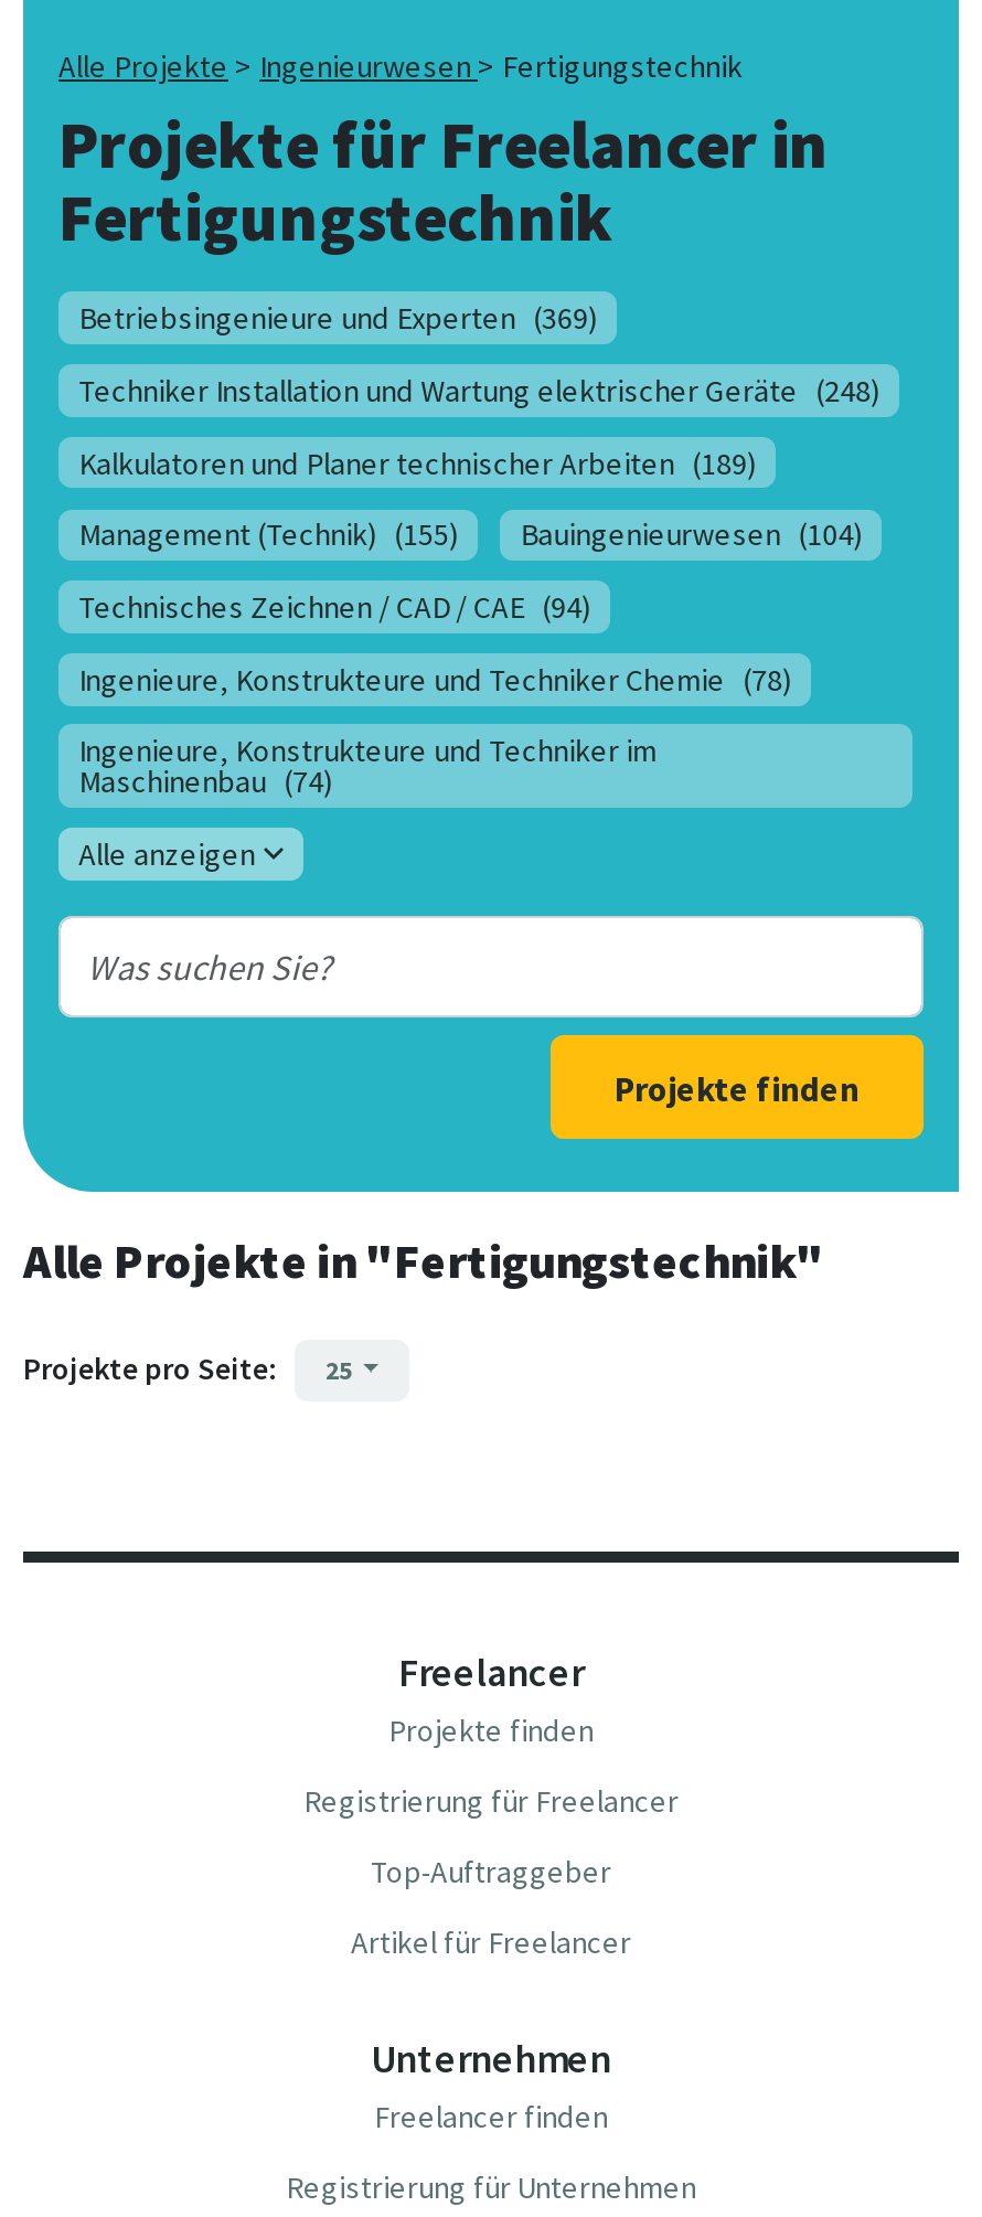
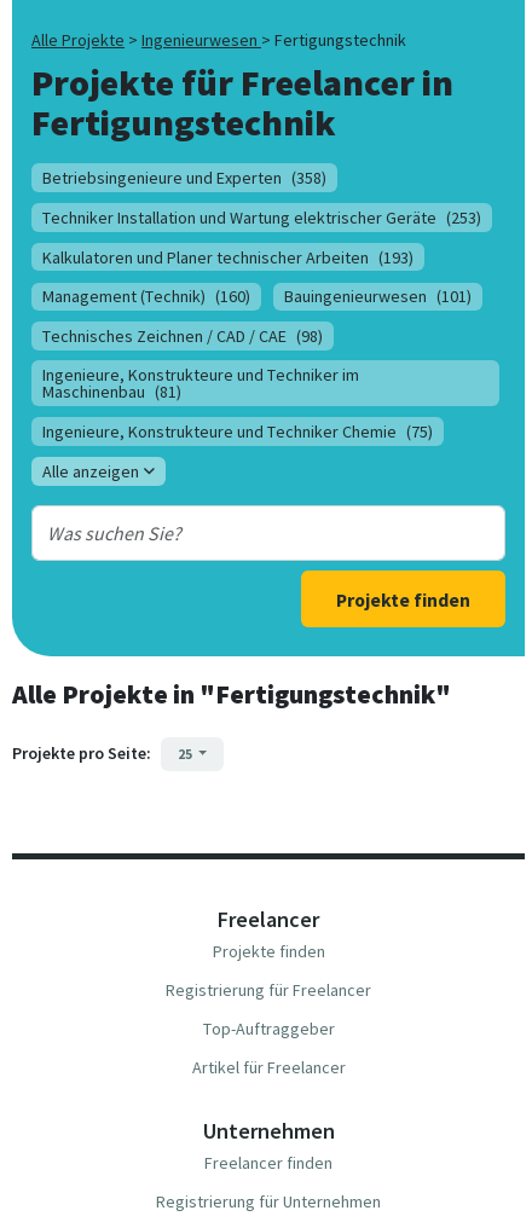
- Betriebsingenieure und Experten (369)
- Techniker Installation und Wartung elektrischer Geräte (248)
- Kalkulatoren und Planer technischer Arbeiten (189)
- Management (Technik) (155)
- Bauingenieurwesen (104)
- Technisches Zeichnen / CAD / CAE (94)
- Ingenieure, Konstrukteure und Techniker Chemie (78)
+ Betriebsingenieure und Experten (358)
+ Techniker Installation und Wartung elektrischer Geräte (253)
+ Kalkulatoren und Planer technischer Arbeiten (193)
+ Management (Technik) (160)
+ Bauingenieurwesen (101)
+ Technisches Zeichnen / CAD / CAE (98)

moved up: Ingenieure, Konstrukteure und Techniker im

- Maschinenbau (74)
+ Maschinenbau (81)
+ Ingenieure, Konstrukteure und Techniker Chemie (75)
